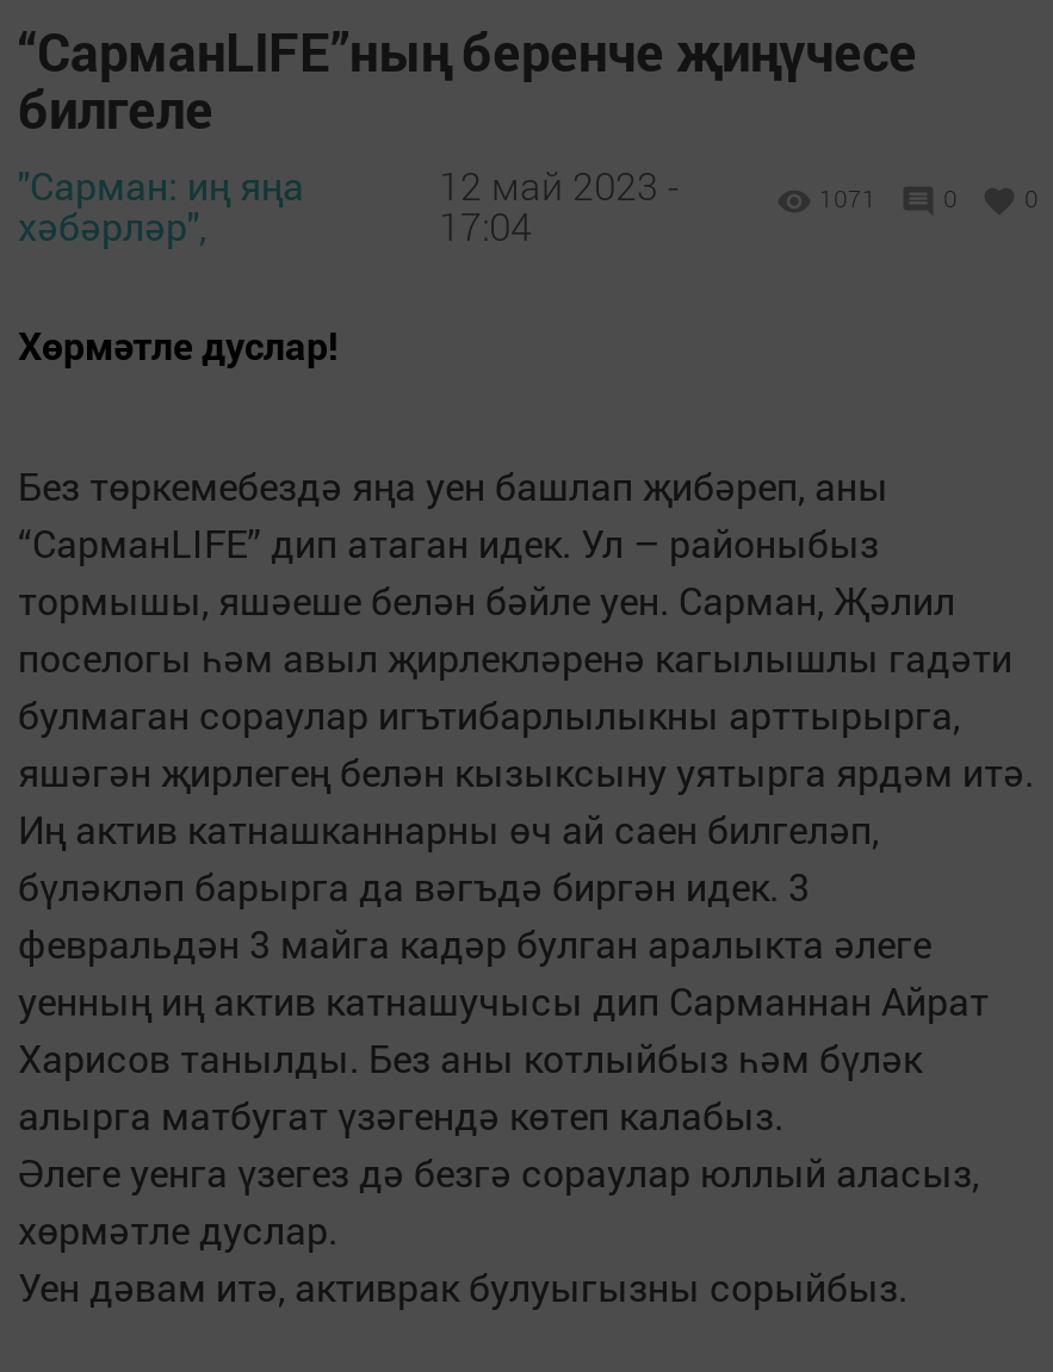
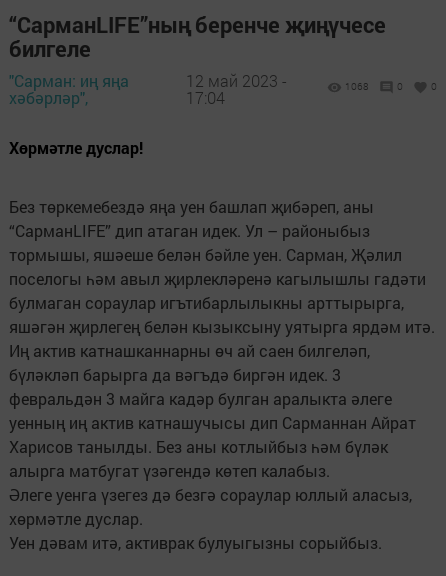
- 1071
+ 1068
